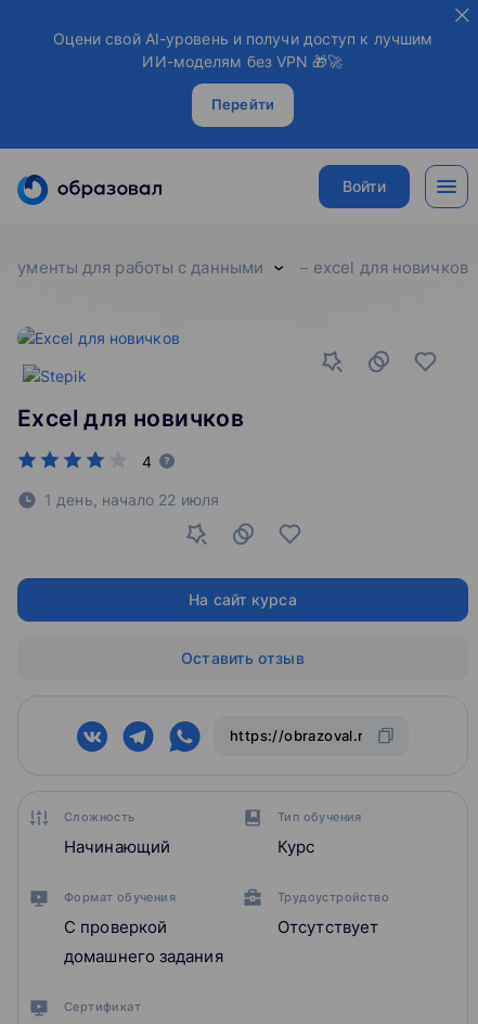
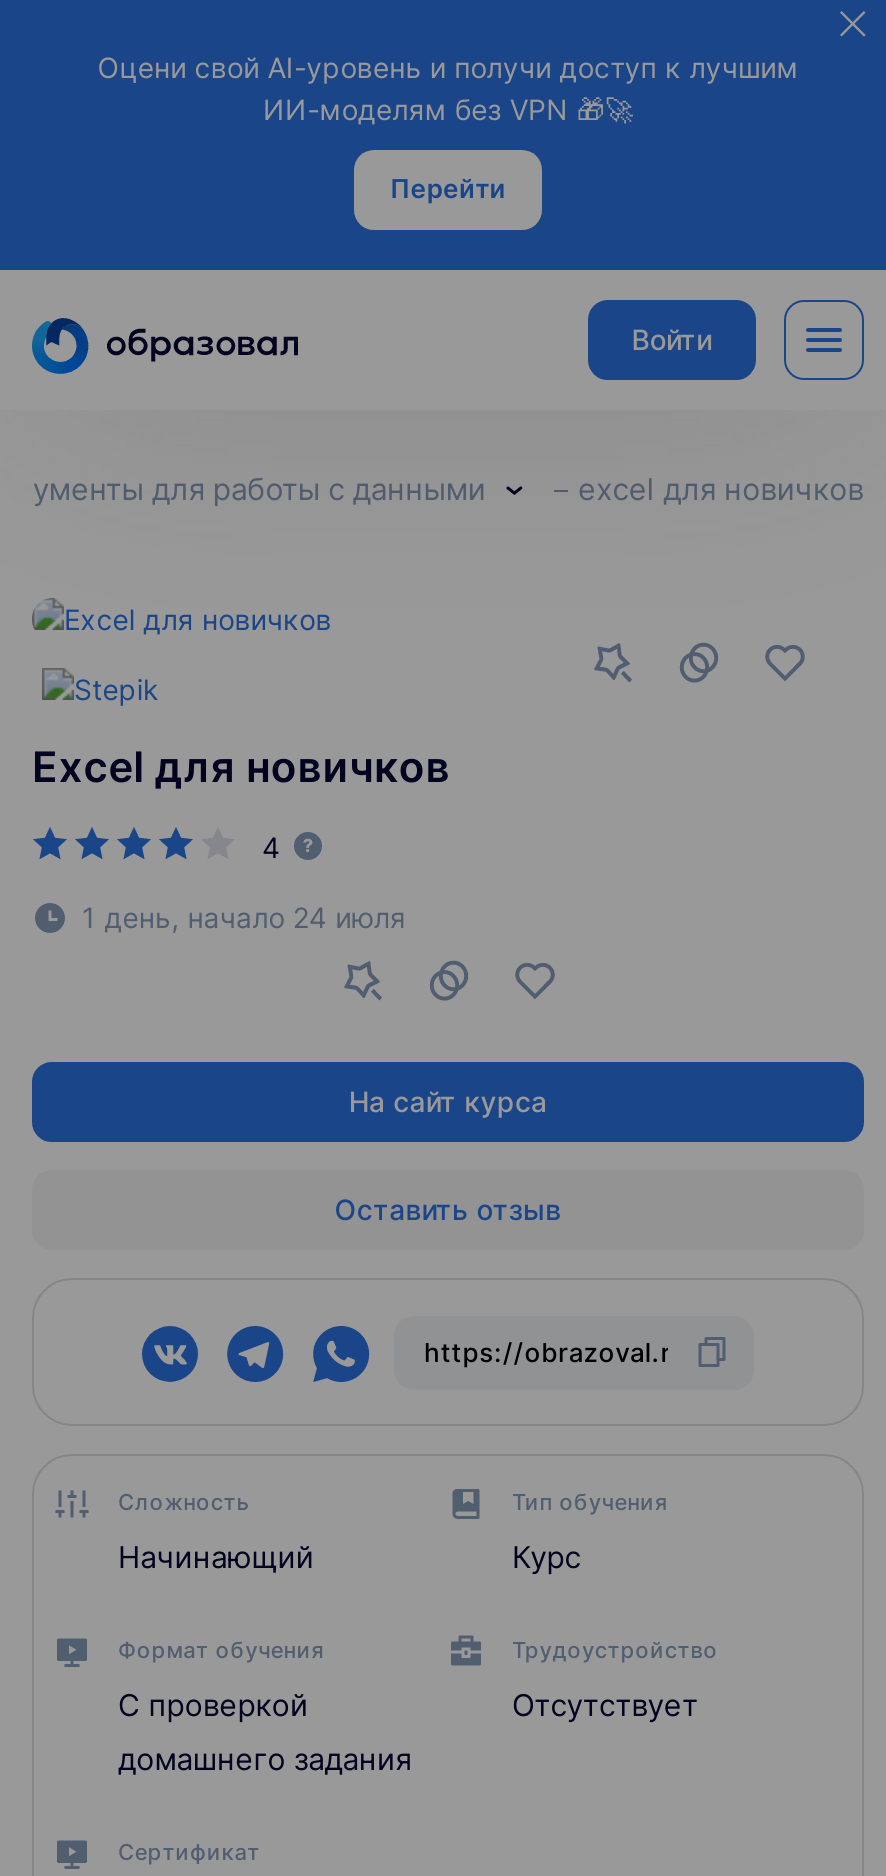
- 1 день, начало 22 июля
+ 1 день, начало 24 июля
